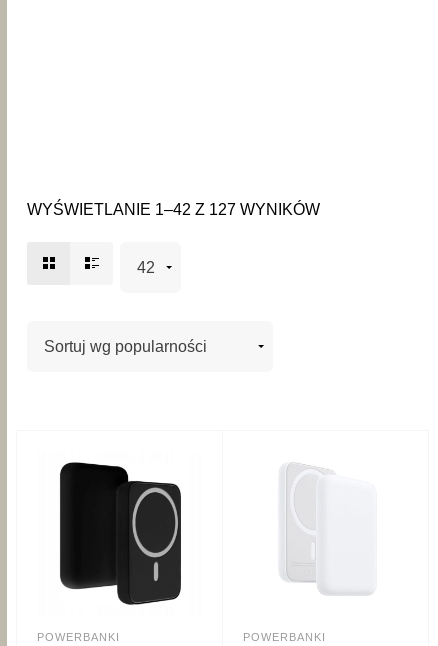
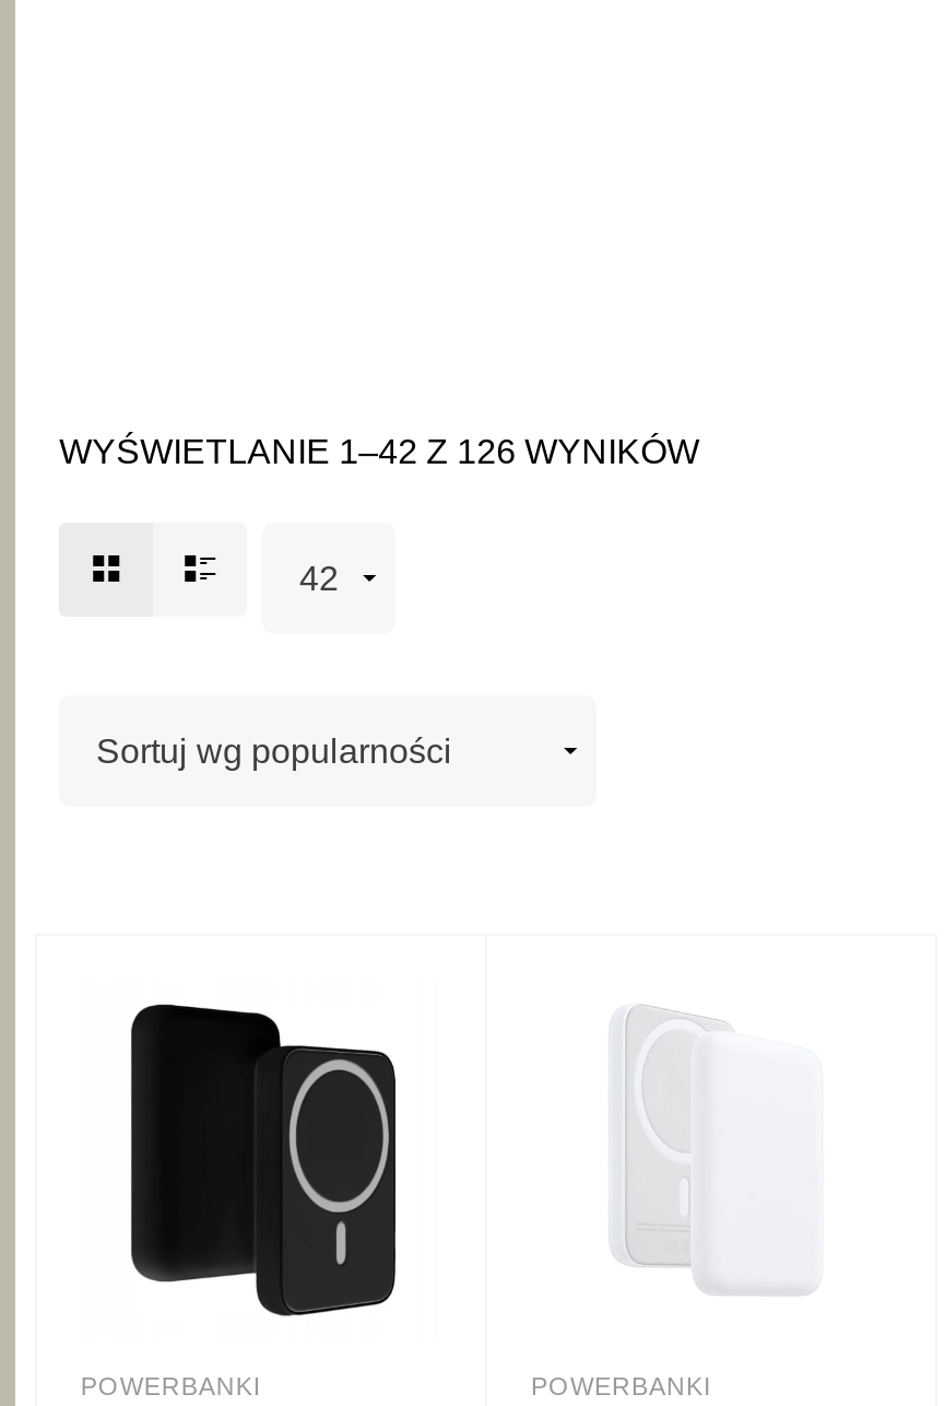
- WYŚWIETLANIE 1–42 Z 127 WYNIKÓW
+ WYŚWIETLANIE 1–42 Z 126 WYNIKÓW
